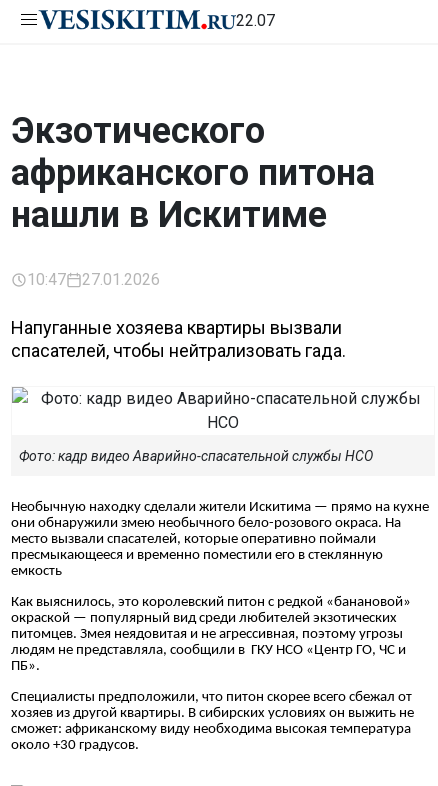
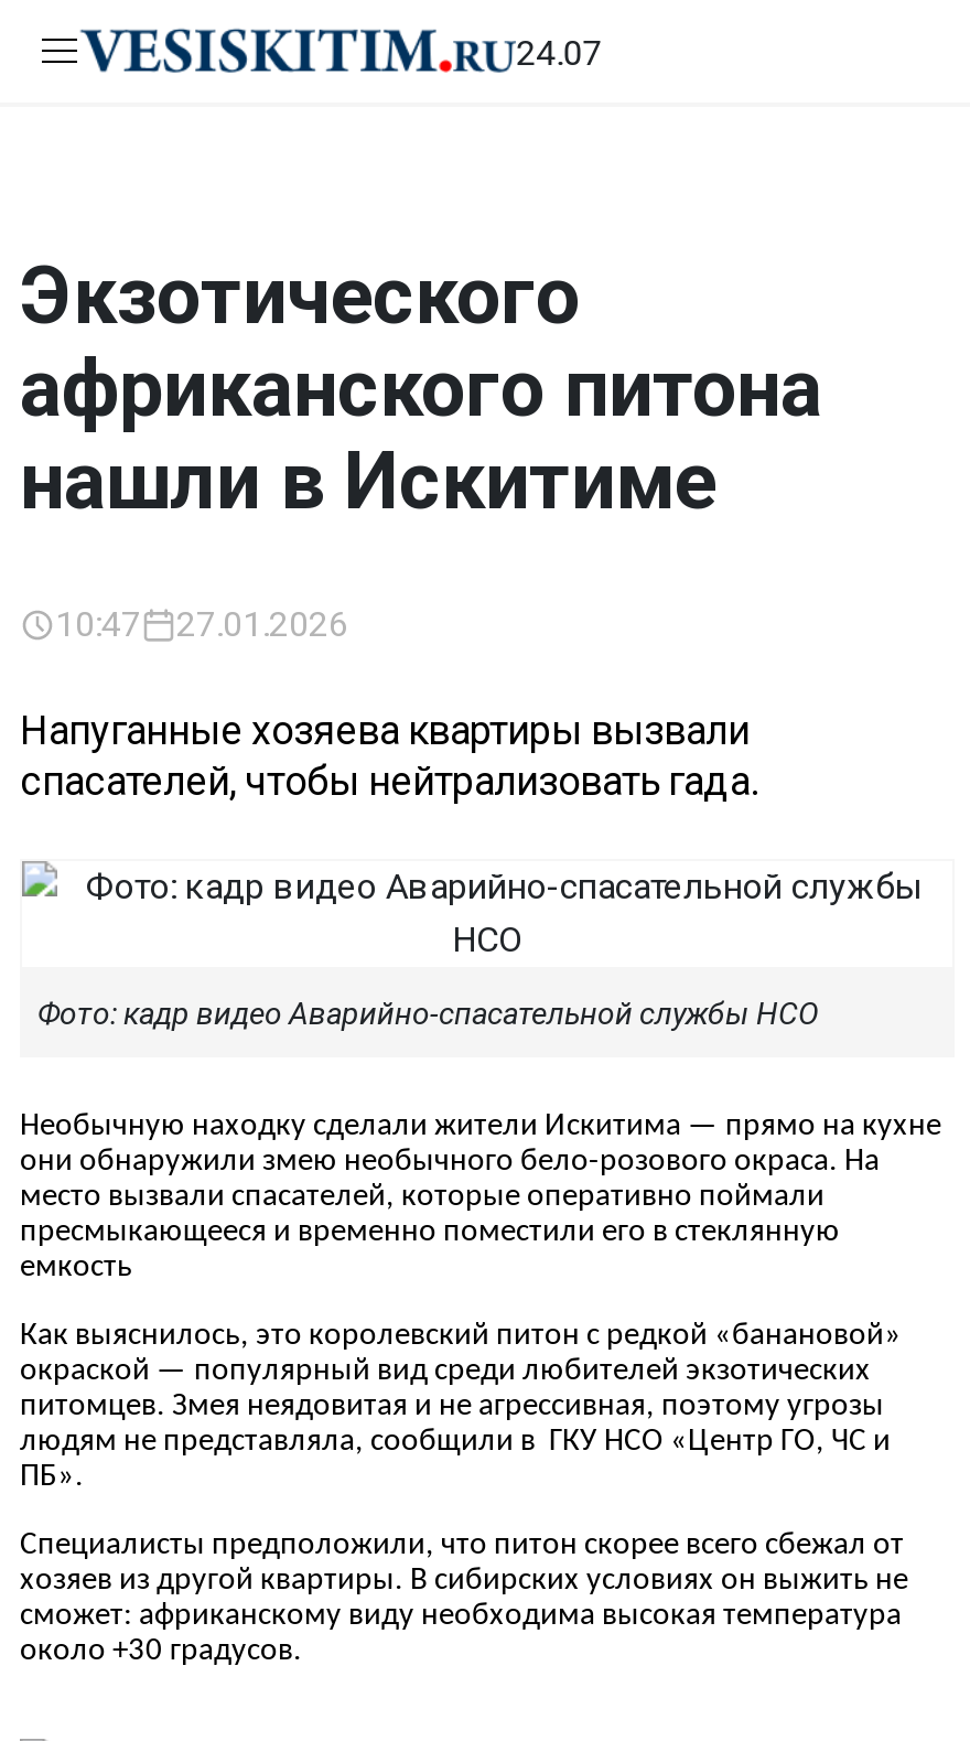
- 22.07
+ 24.07
